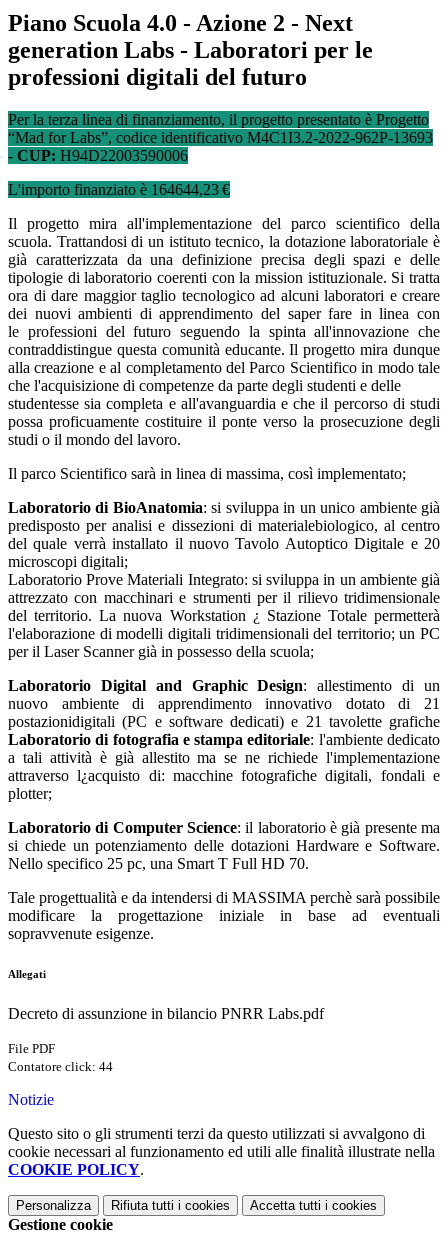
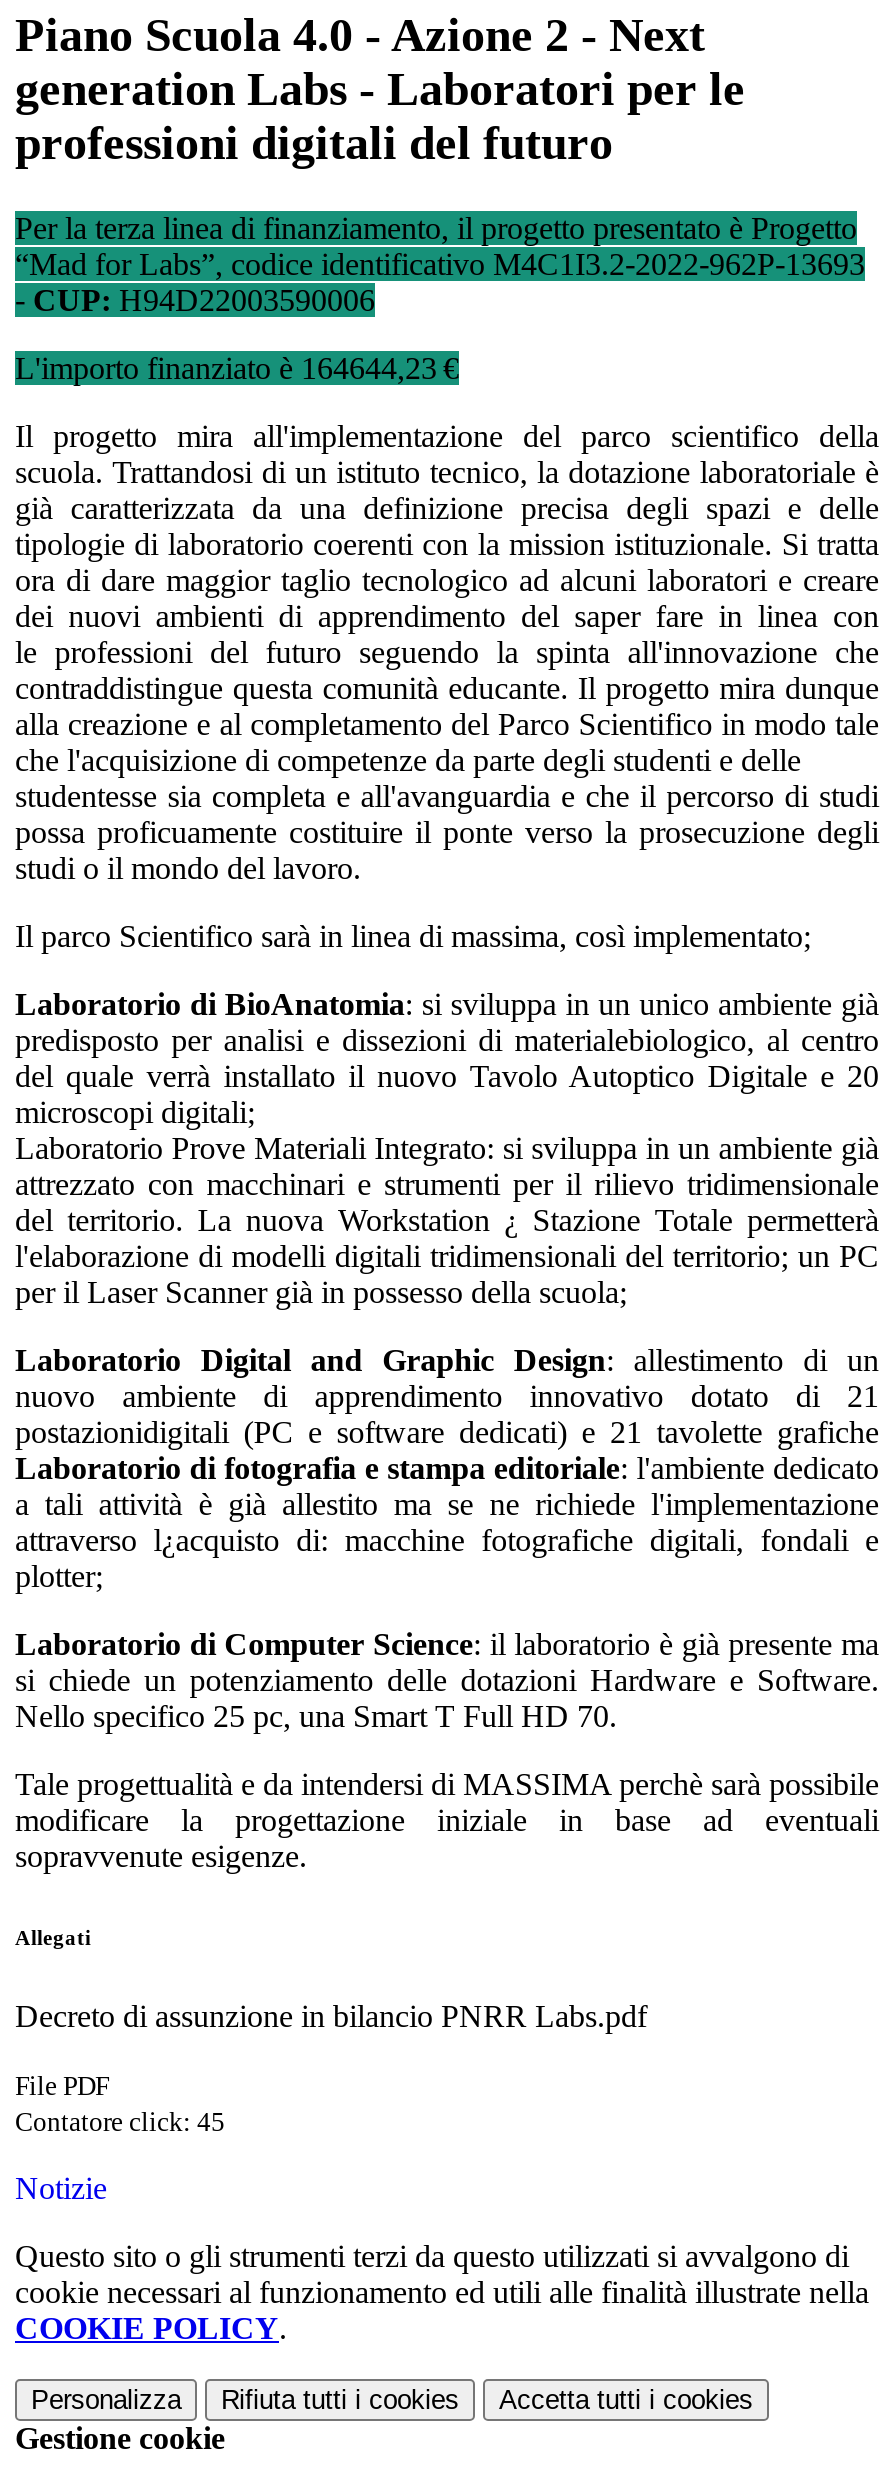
- Contatore click: 44
+ Contatore click: 45
